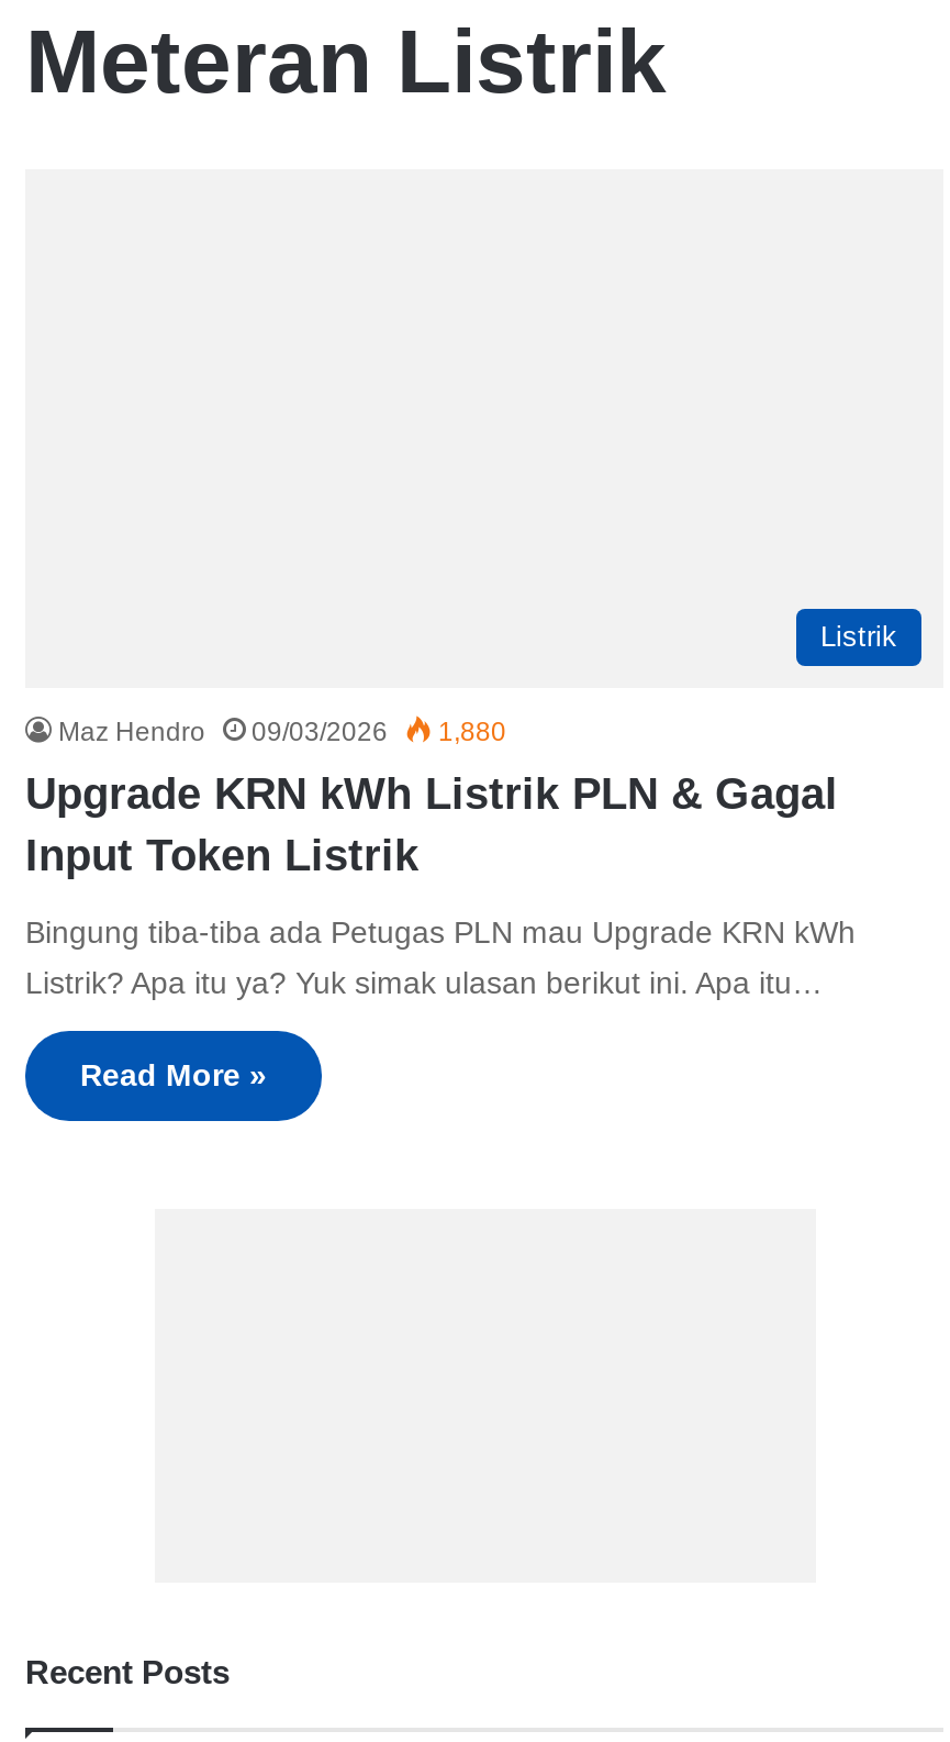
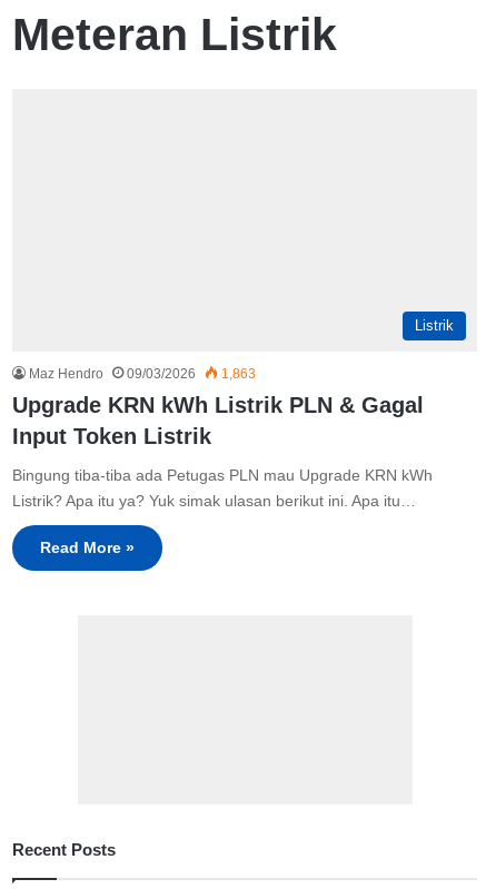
- Maz Hendro 09/03/2026 1,880
+ Maz Hendro 09/03/2026 1,863
